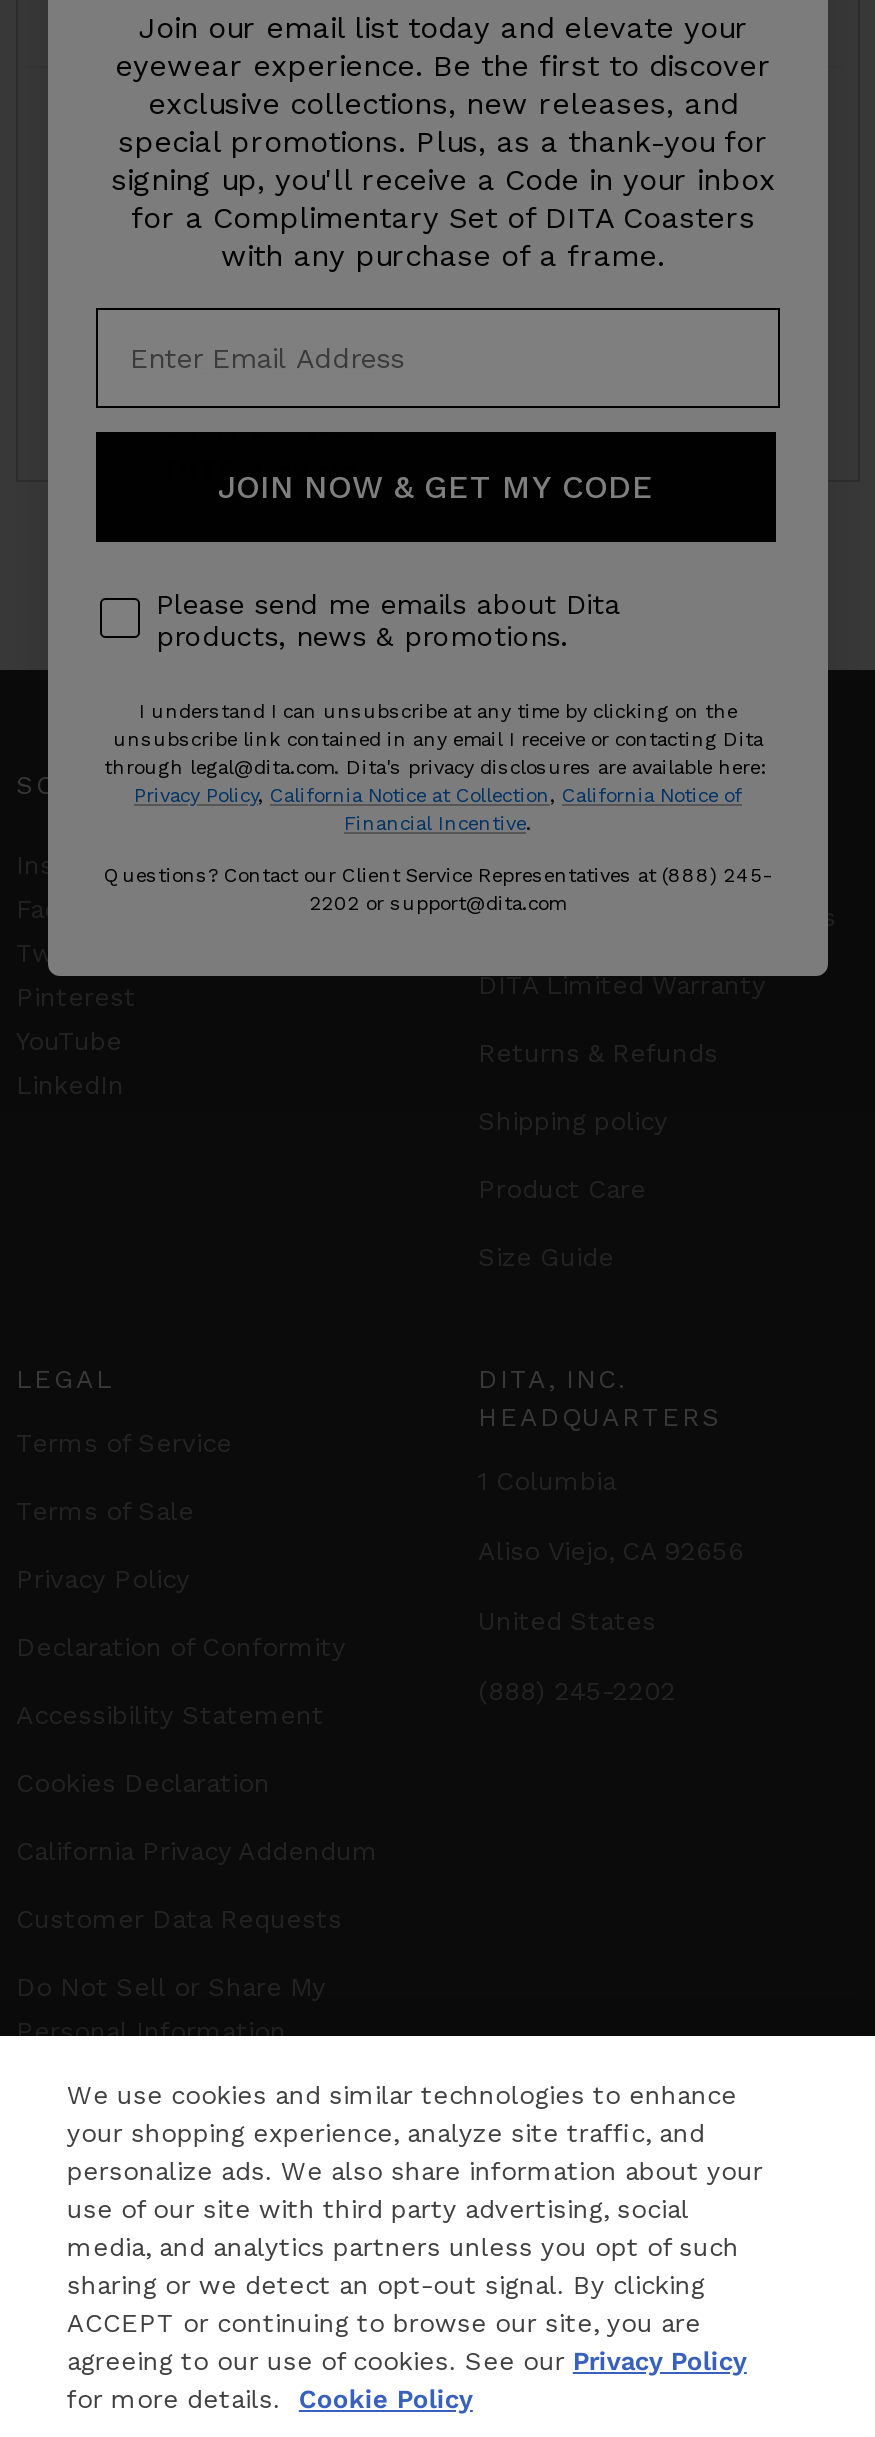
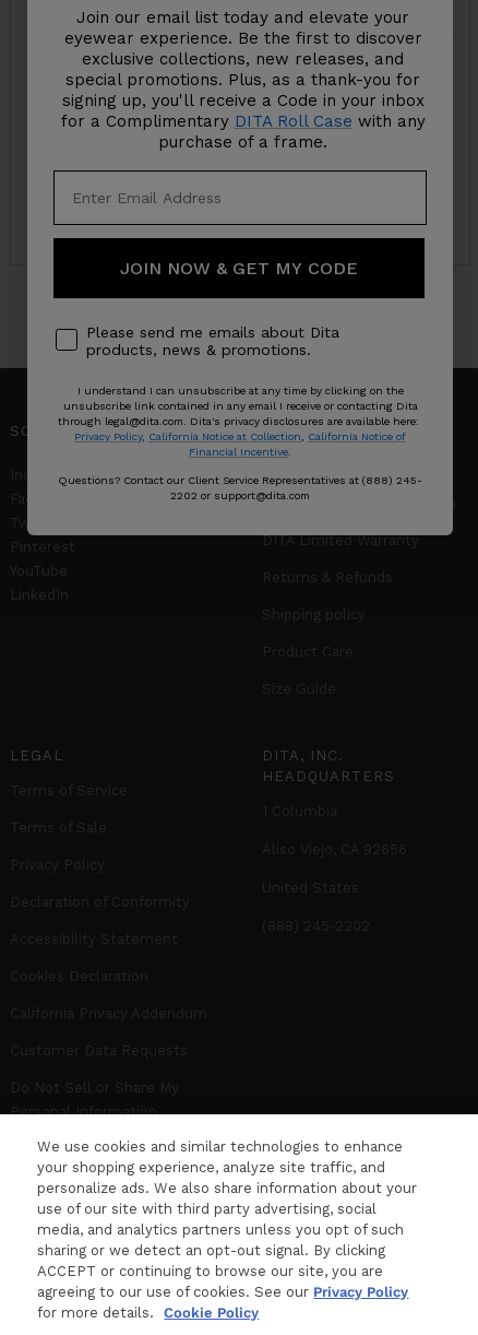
- for a Complimentary Set of DITA Coasters
- with any purchase of a frame.
+ for a Complimentary DITA Roll Case with any
+ purchase of a frame.
